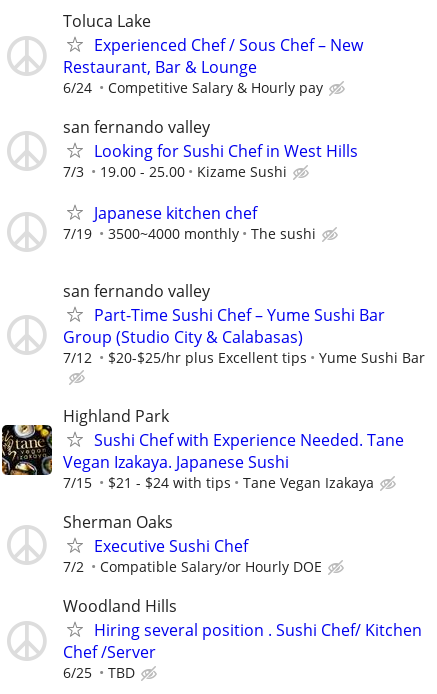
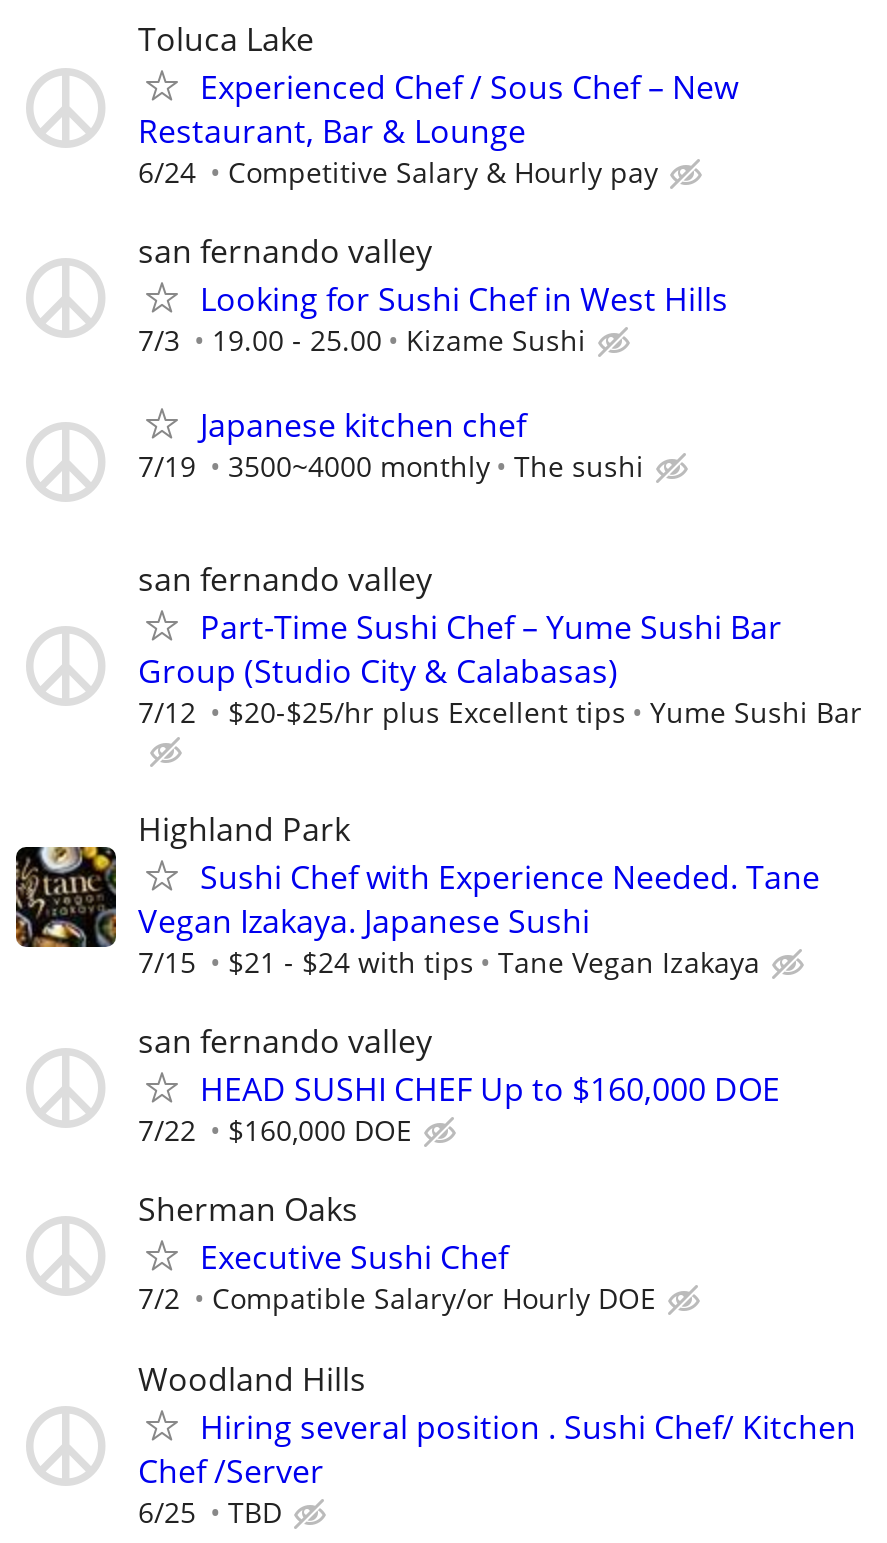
+ san fernando valley
+ HEAD SUSHI CHEF Up to $160,000 DOE
+ 7/22
+ $160,000 DOE
